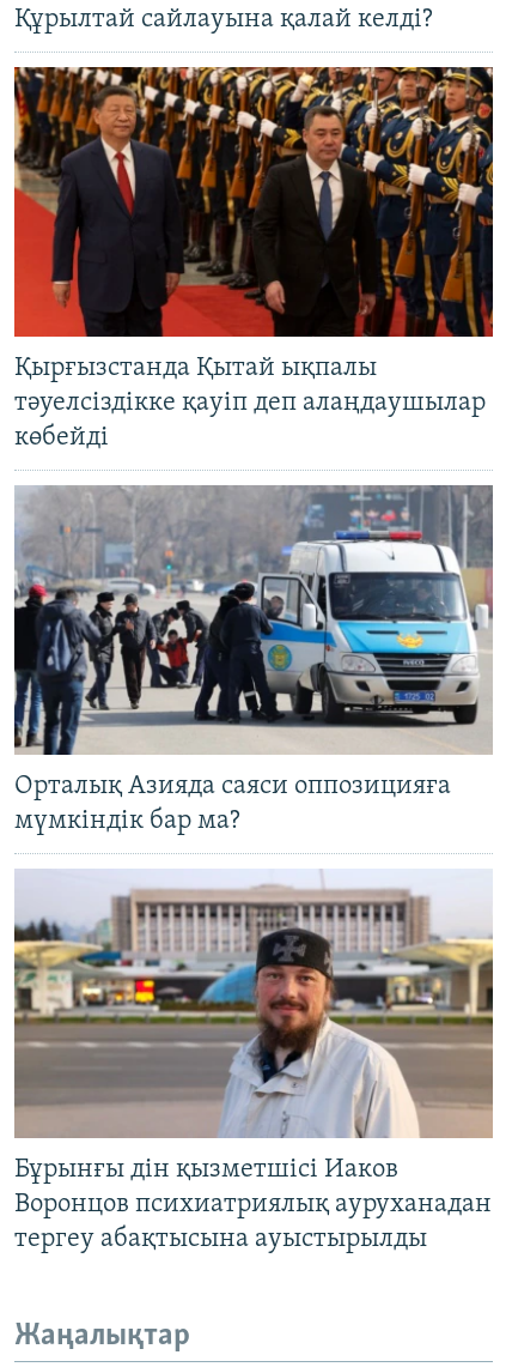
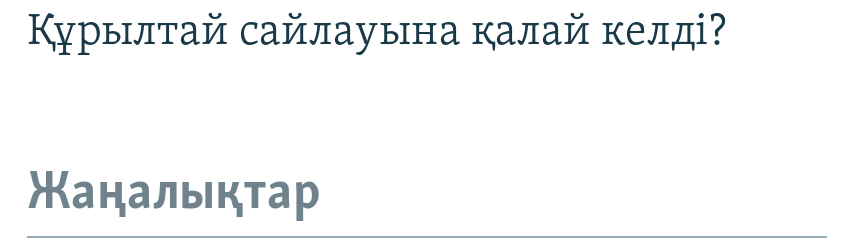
- [image]
- Қырғызстанда Қытай ықпалы
- тәуелсіздікке қауіп деп алаңдаушылар
- көбейді

- [image]
- Орталық Азияда саяси оппозицияға
- мүмкіндік бар ма?

- [image]
- Бұрынғы дін қызметшісі Иаков
- Воронцов психиатриялық ауруханадан
- тергеу абақтысына ауыстырылды
